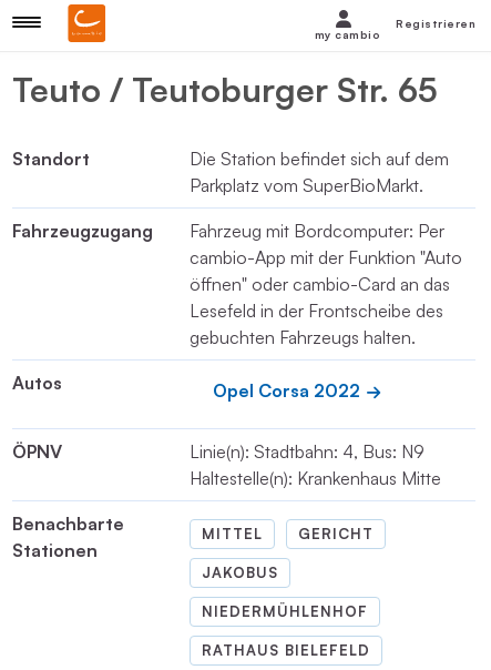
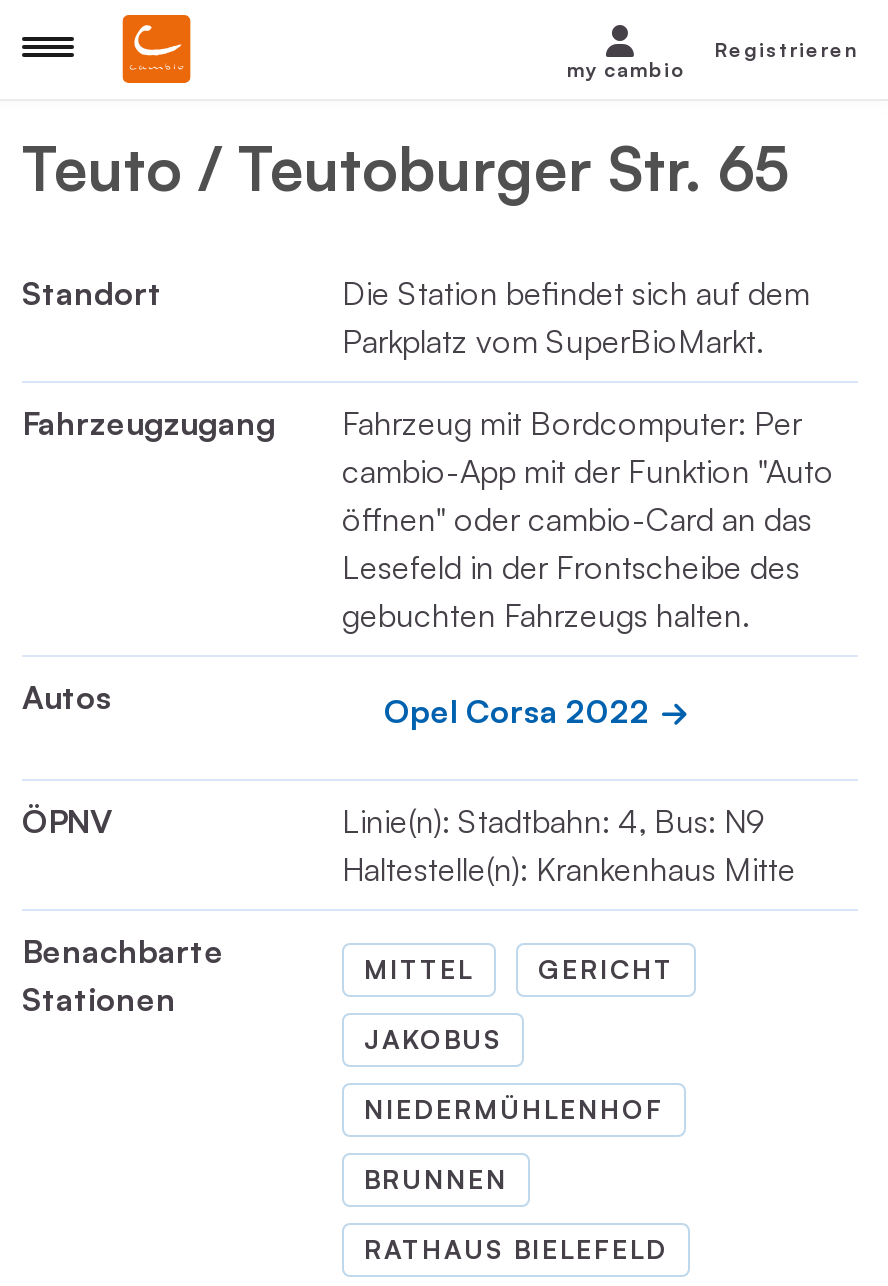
+ BRUNNEN
